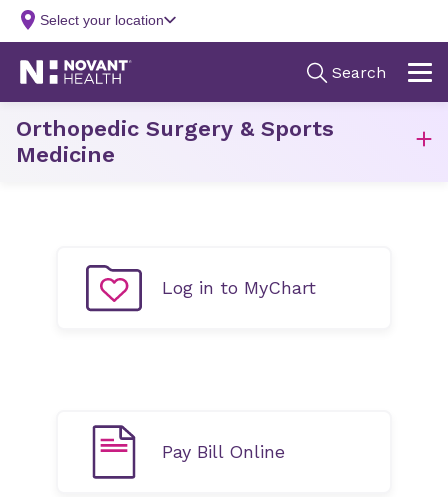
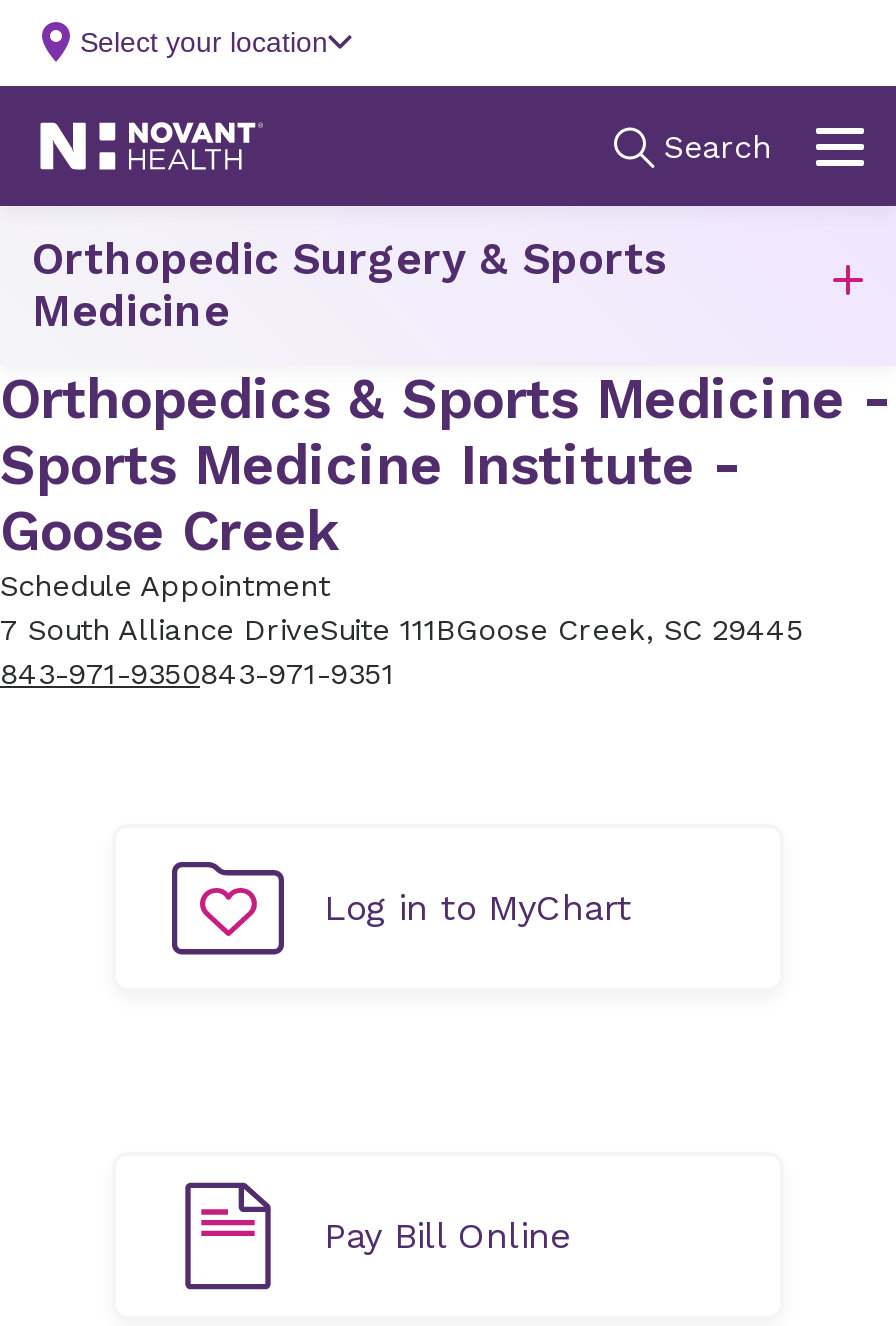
+ Orthopedics & Sports Medicine -
+ Sports Medicine Institute -
+ Goose Creek
+ Schedule Appointment
+ 7 South Alliance DriveSuite 111BGoose Creek, SC 29445
+ 843-971-9350843-971-9351
